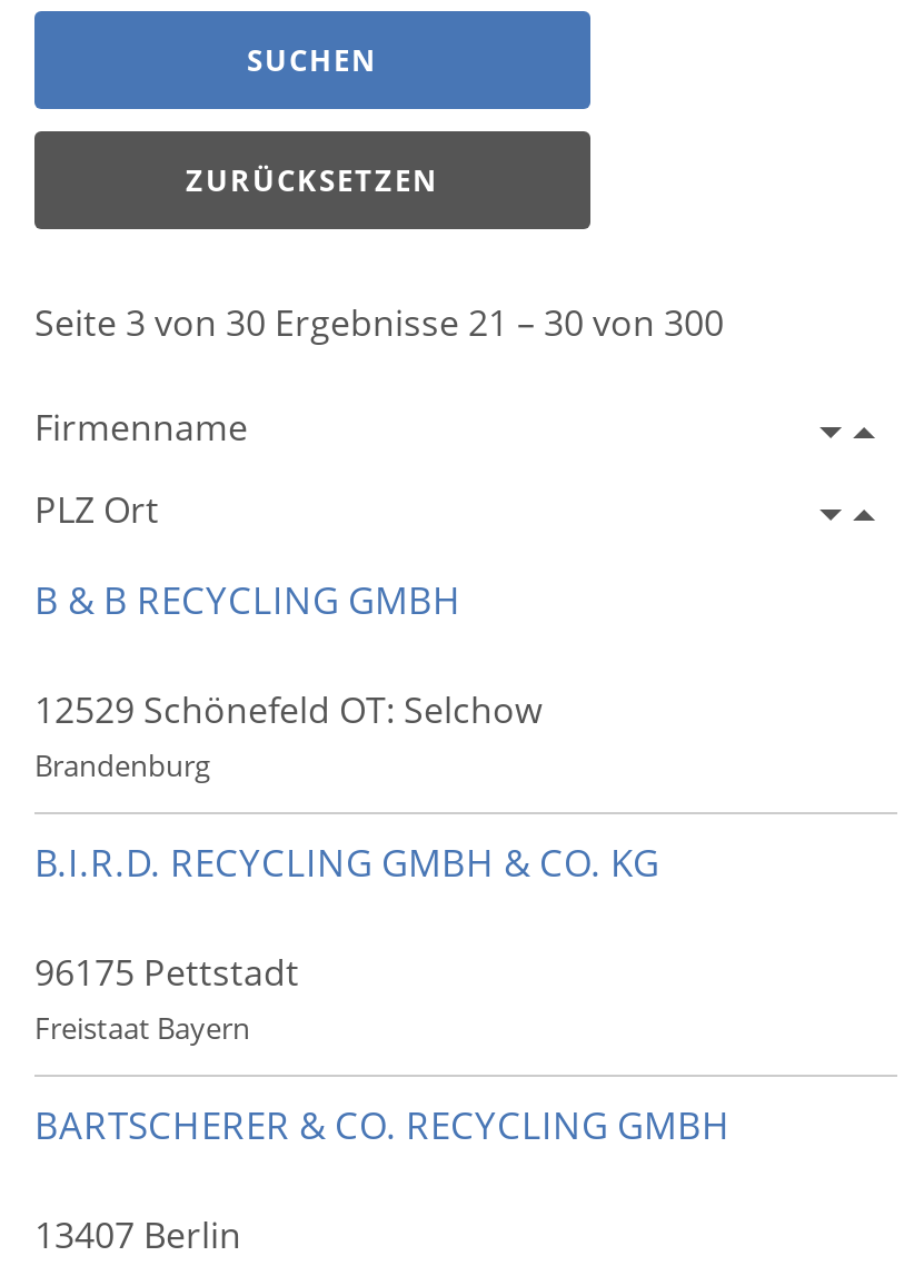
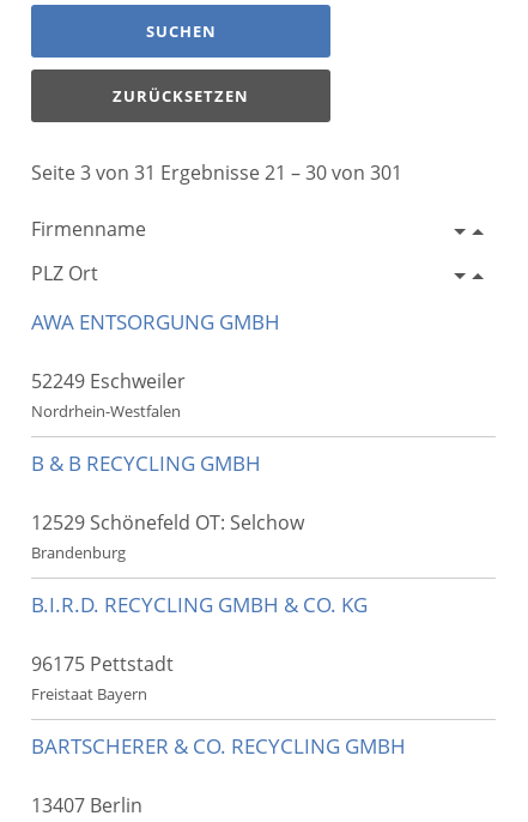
- Seite 3 von 30 Ergebnisse 21 – 30 von 300
+ Seite 3 von 31 Ergebnisse 21 – 30 von 301

+ AWA ENTSORGUNG GMBH
+ 52249 Eschweiler
+ Nordrhein-Westfalen
